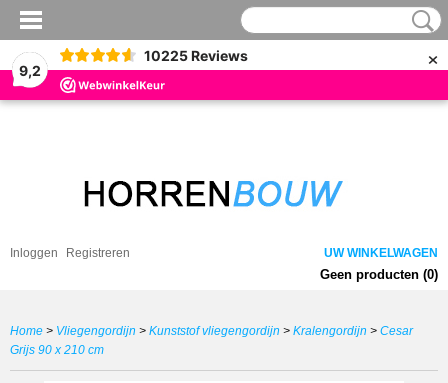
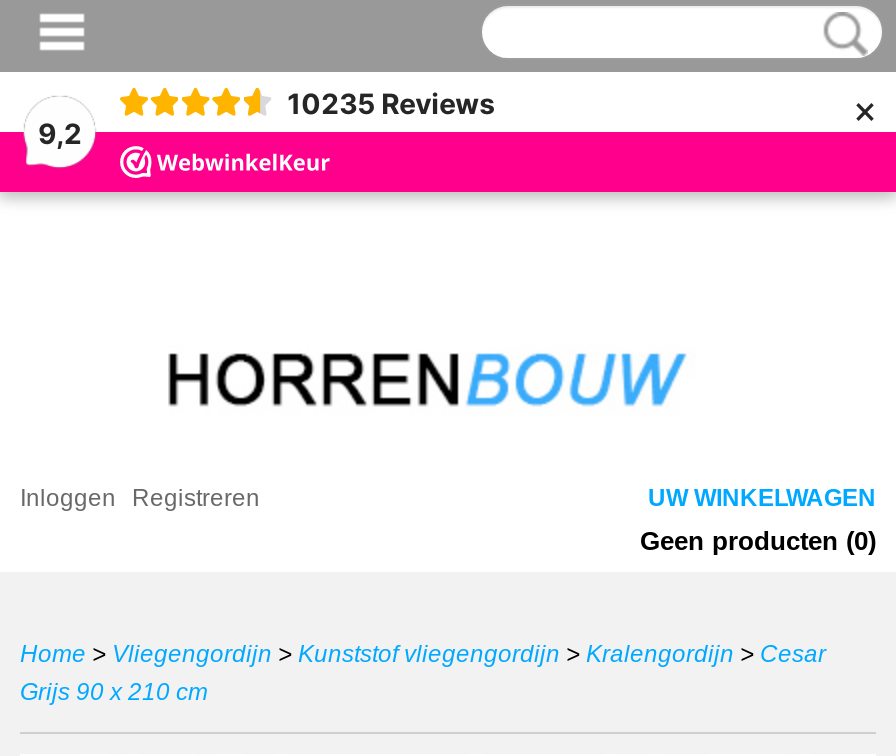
- 10225 Reviews
+ 10235 Reviews
